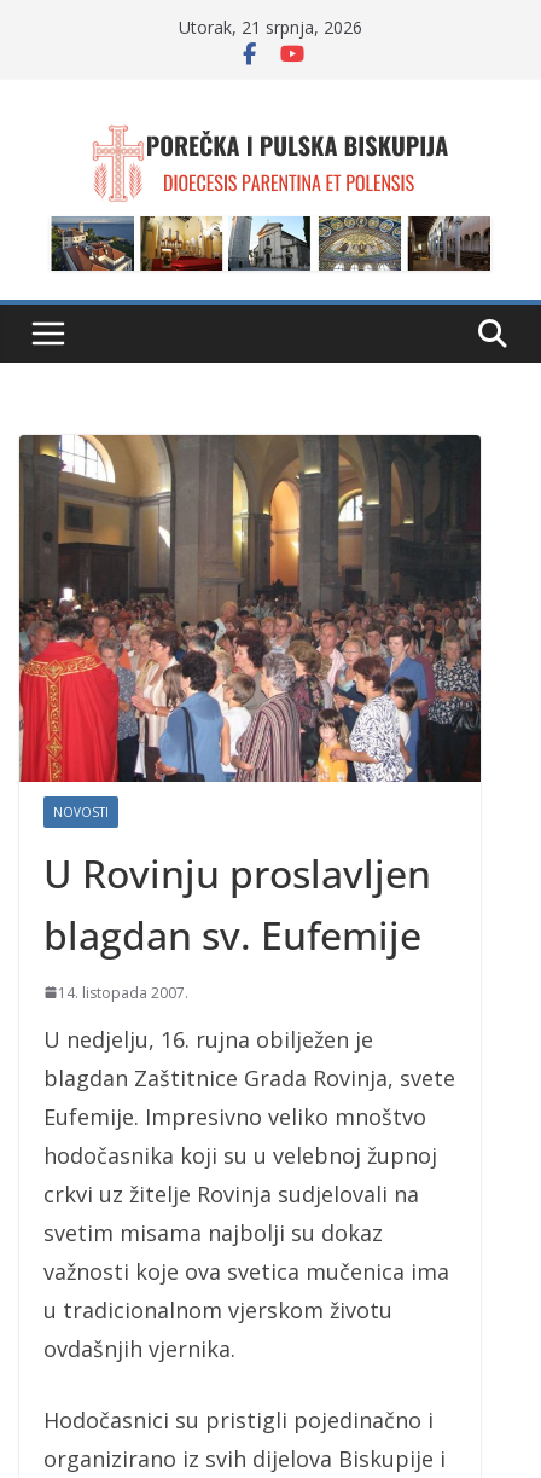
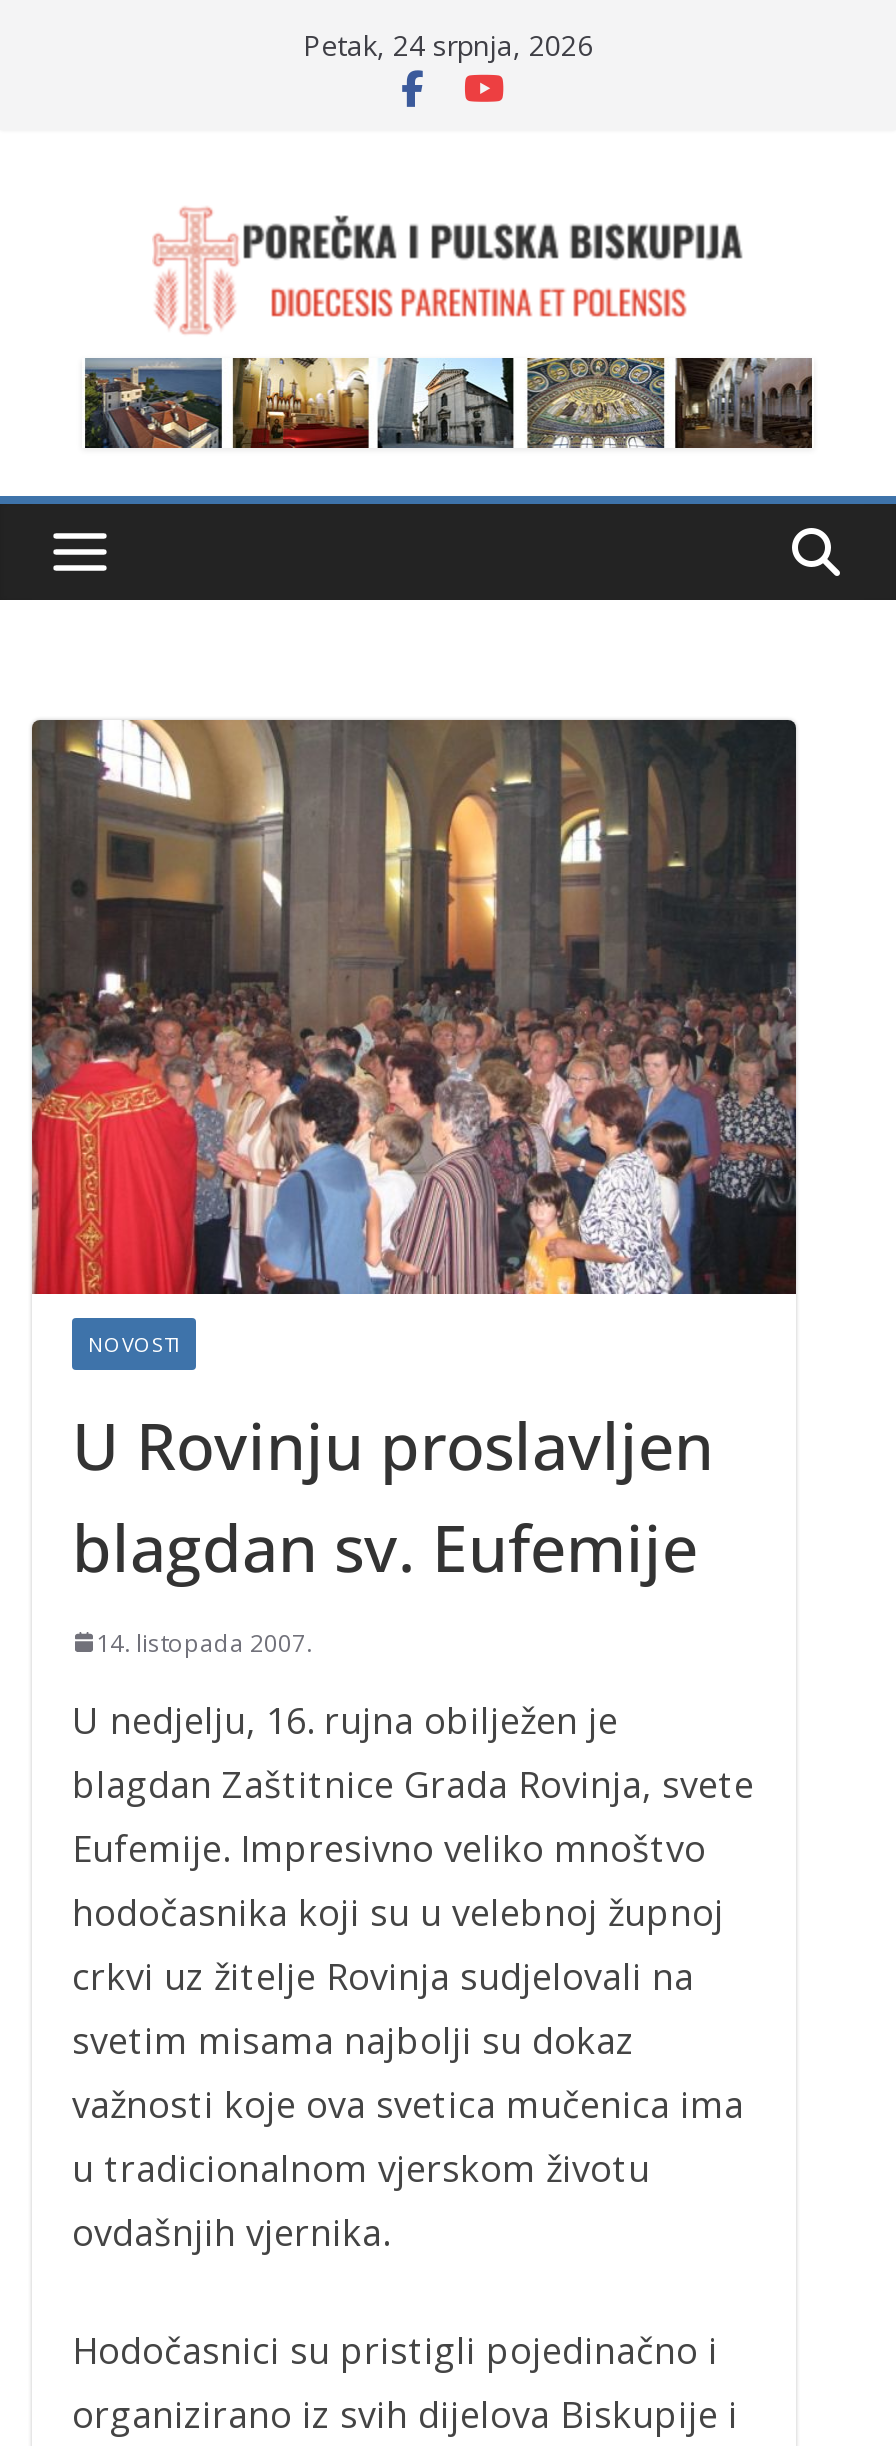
- Utorak, 21 srpnja, 2026
+ Petak, 24 srpnja, 2026
